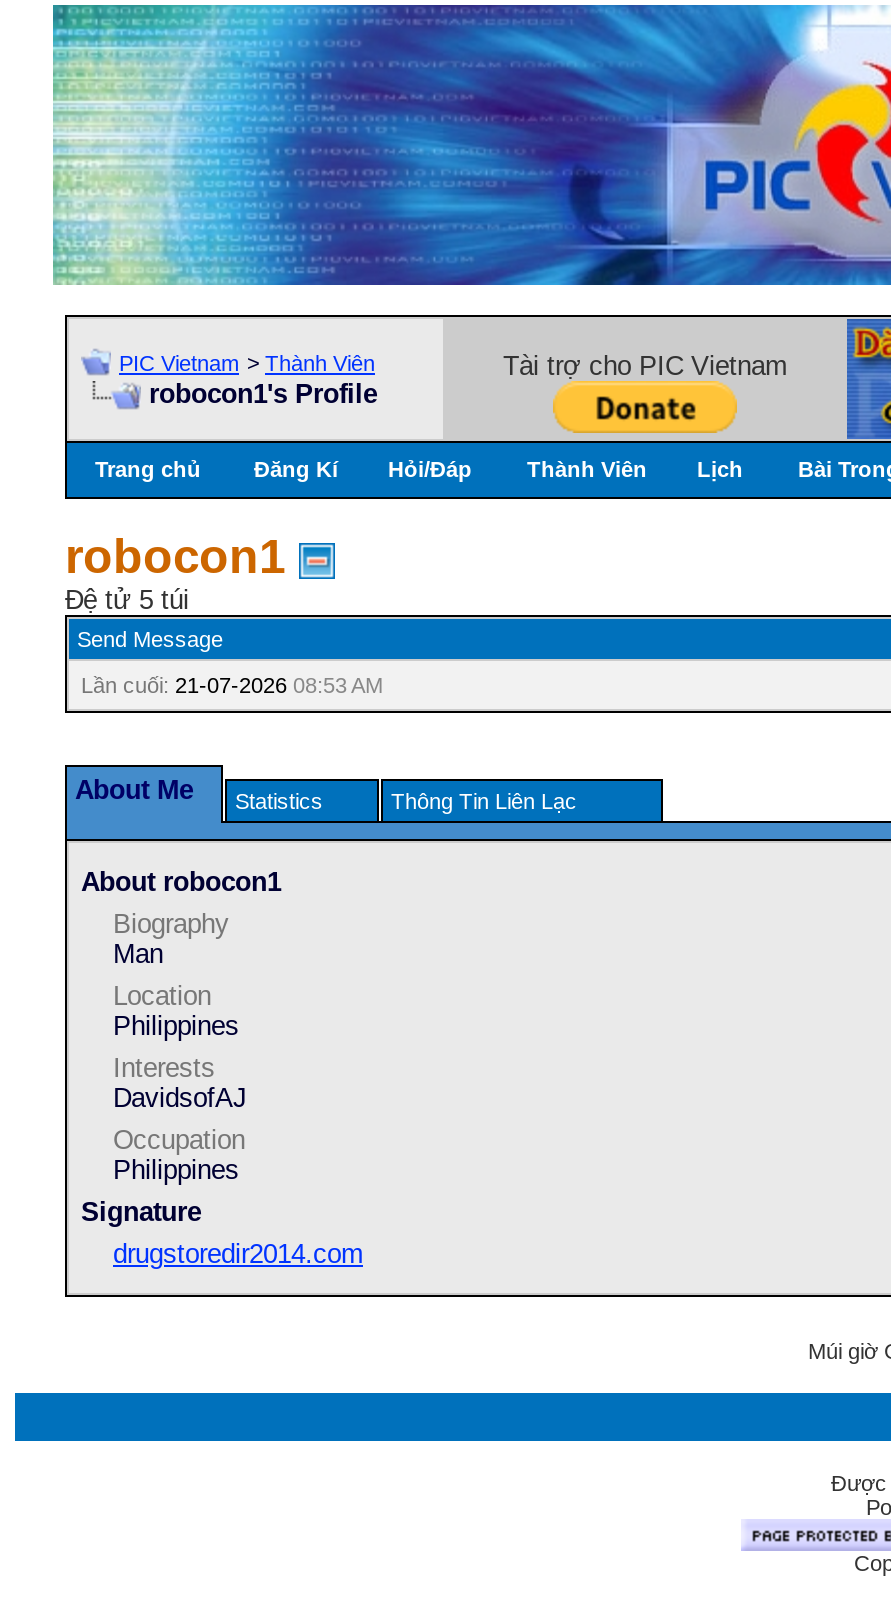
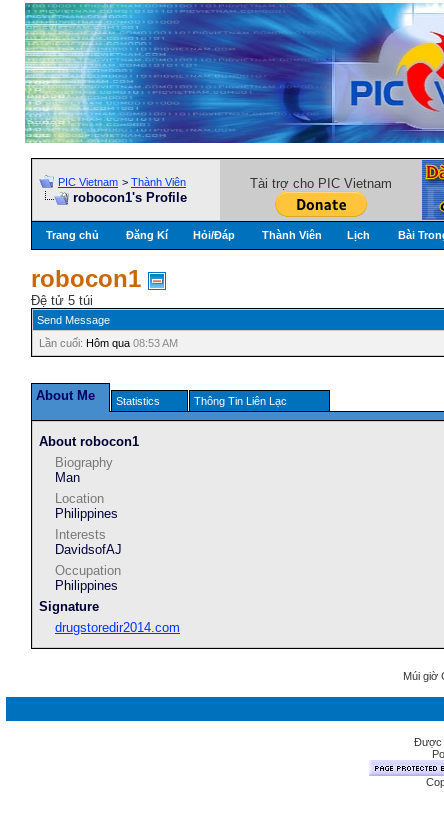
- Lần cuối: 21-07-2026 08:53 AM
+ Lần cuối: Hôm qua 08:53 AM
